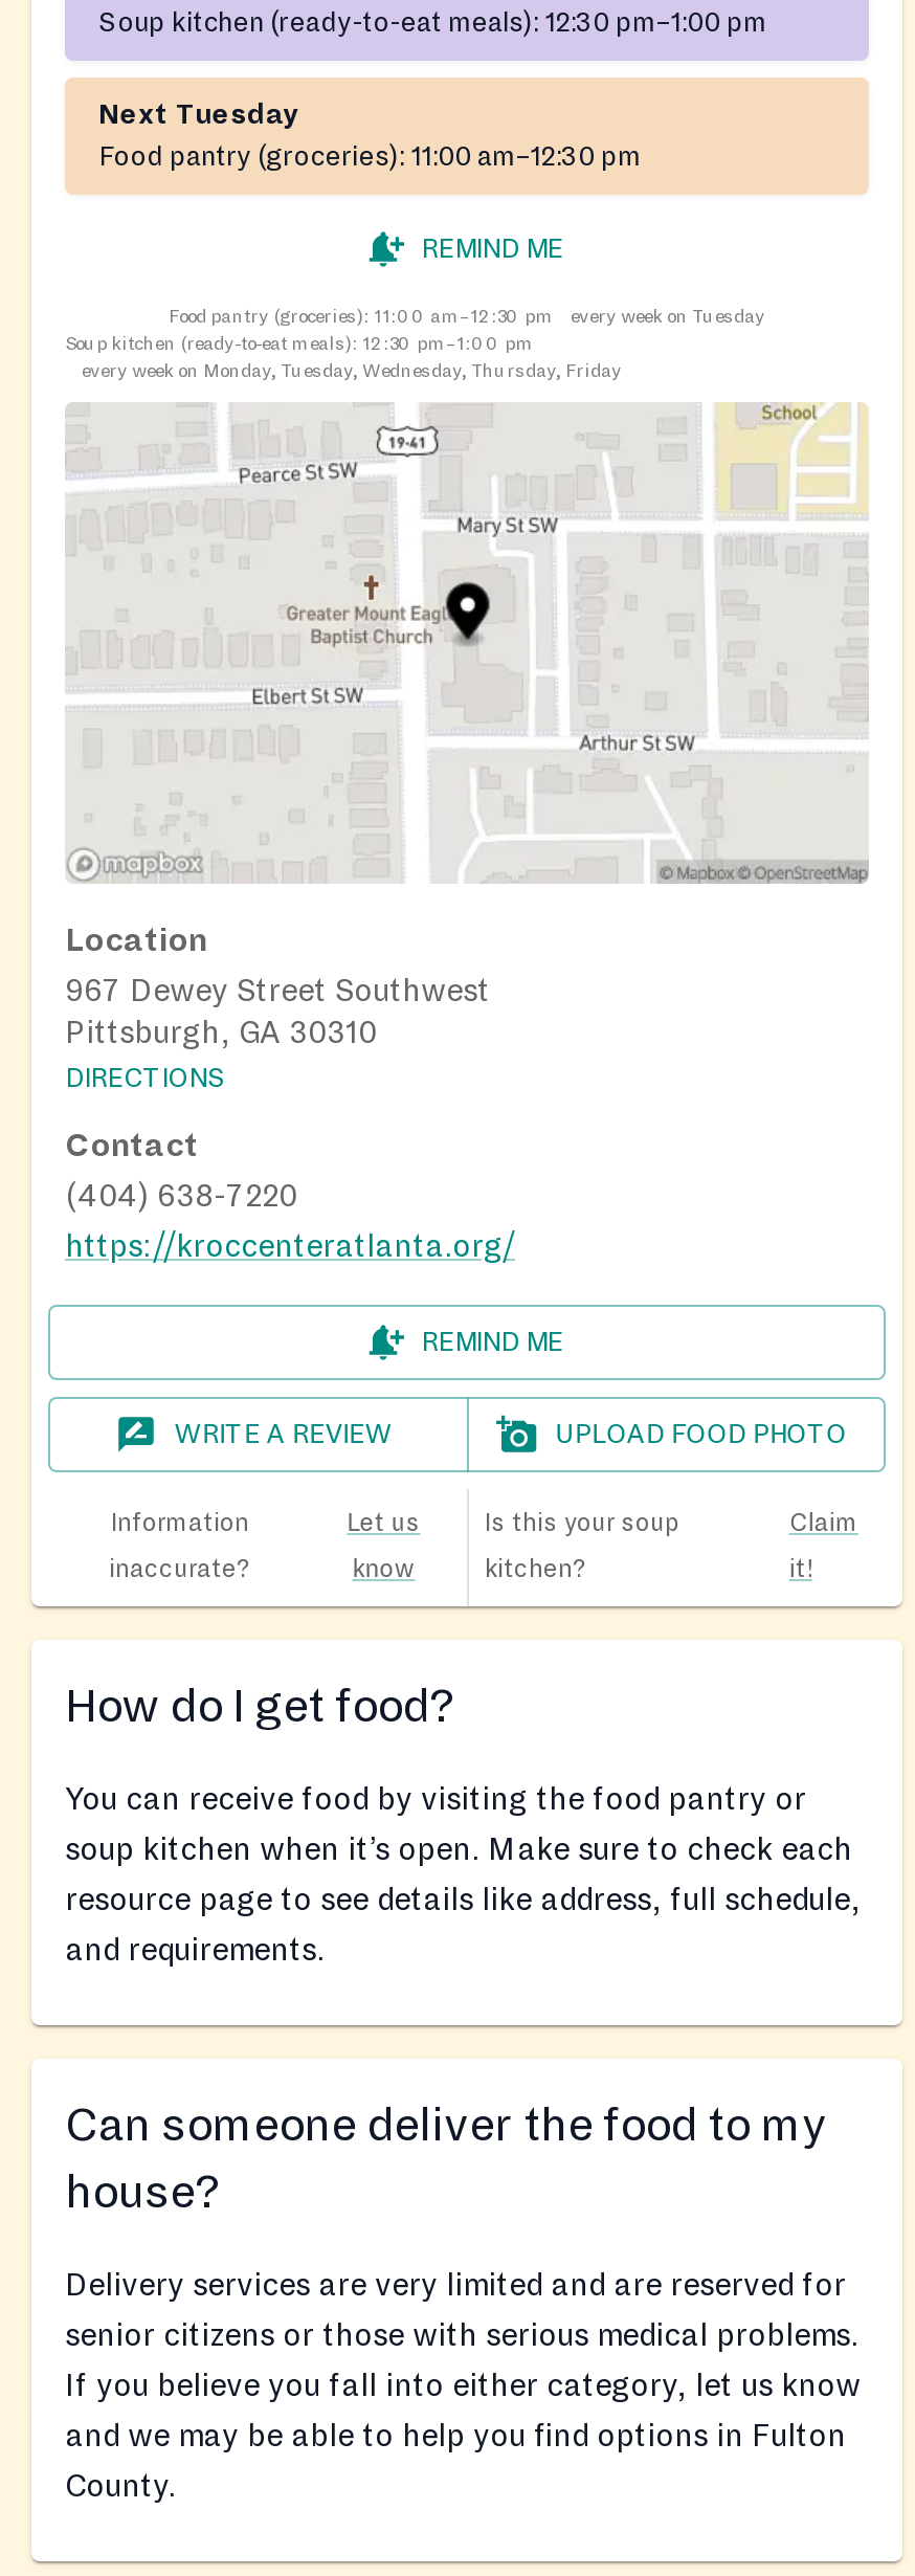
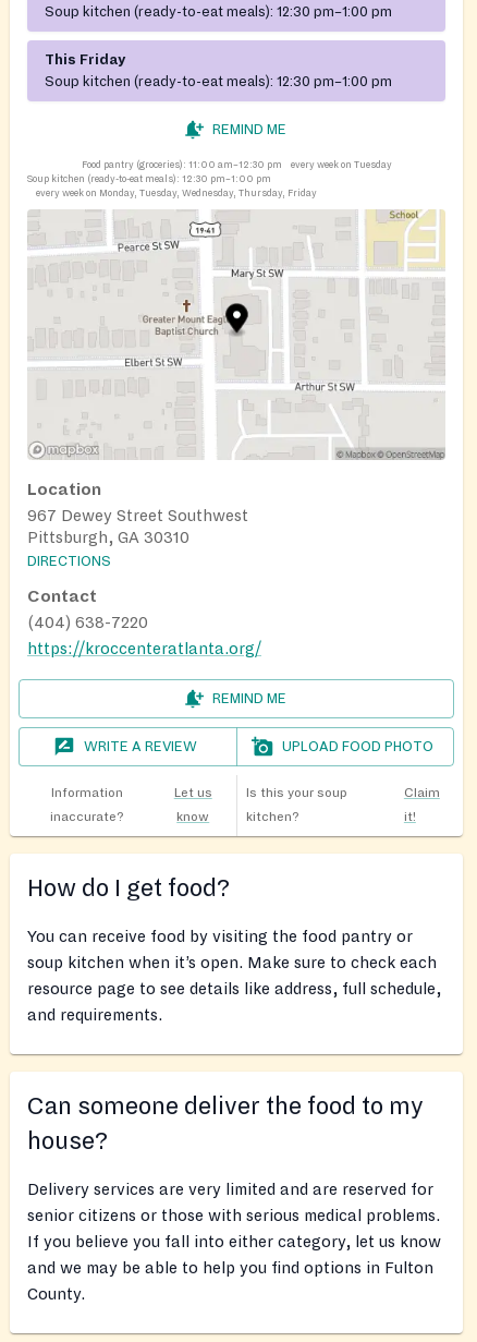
- [image]
- Next Tuesday
- Food pantry (groceries): 11:00 am–12:30 pm
+ [image]
+ This Friday
+ Soup kitchen (ready-to-eat meals): 12:30 pm–1:00 pm
